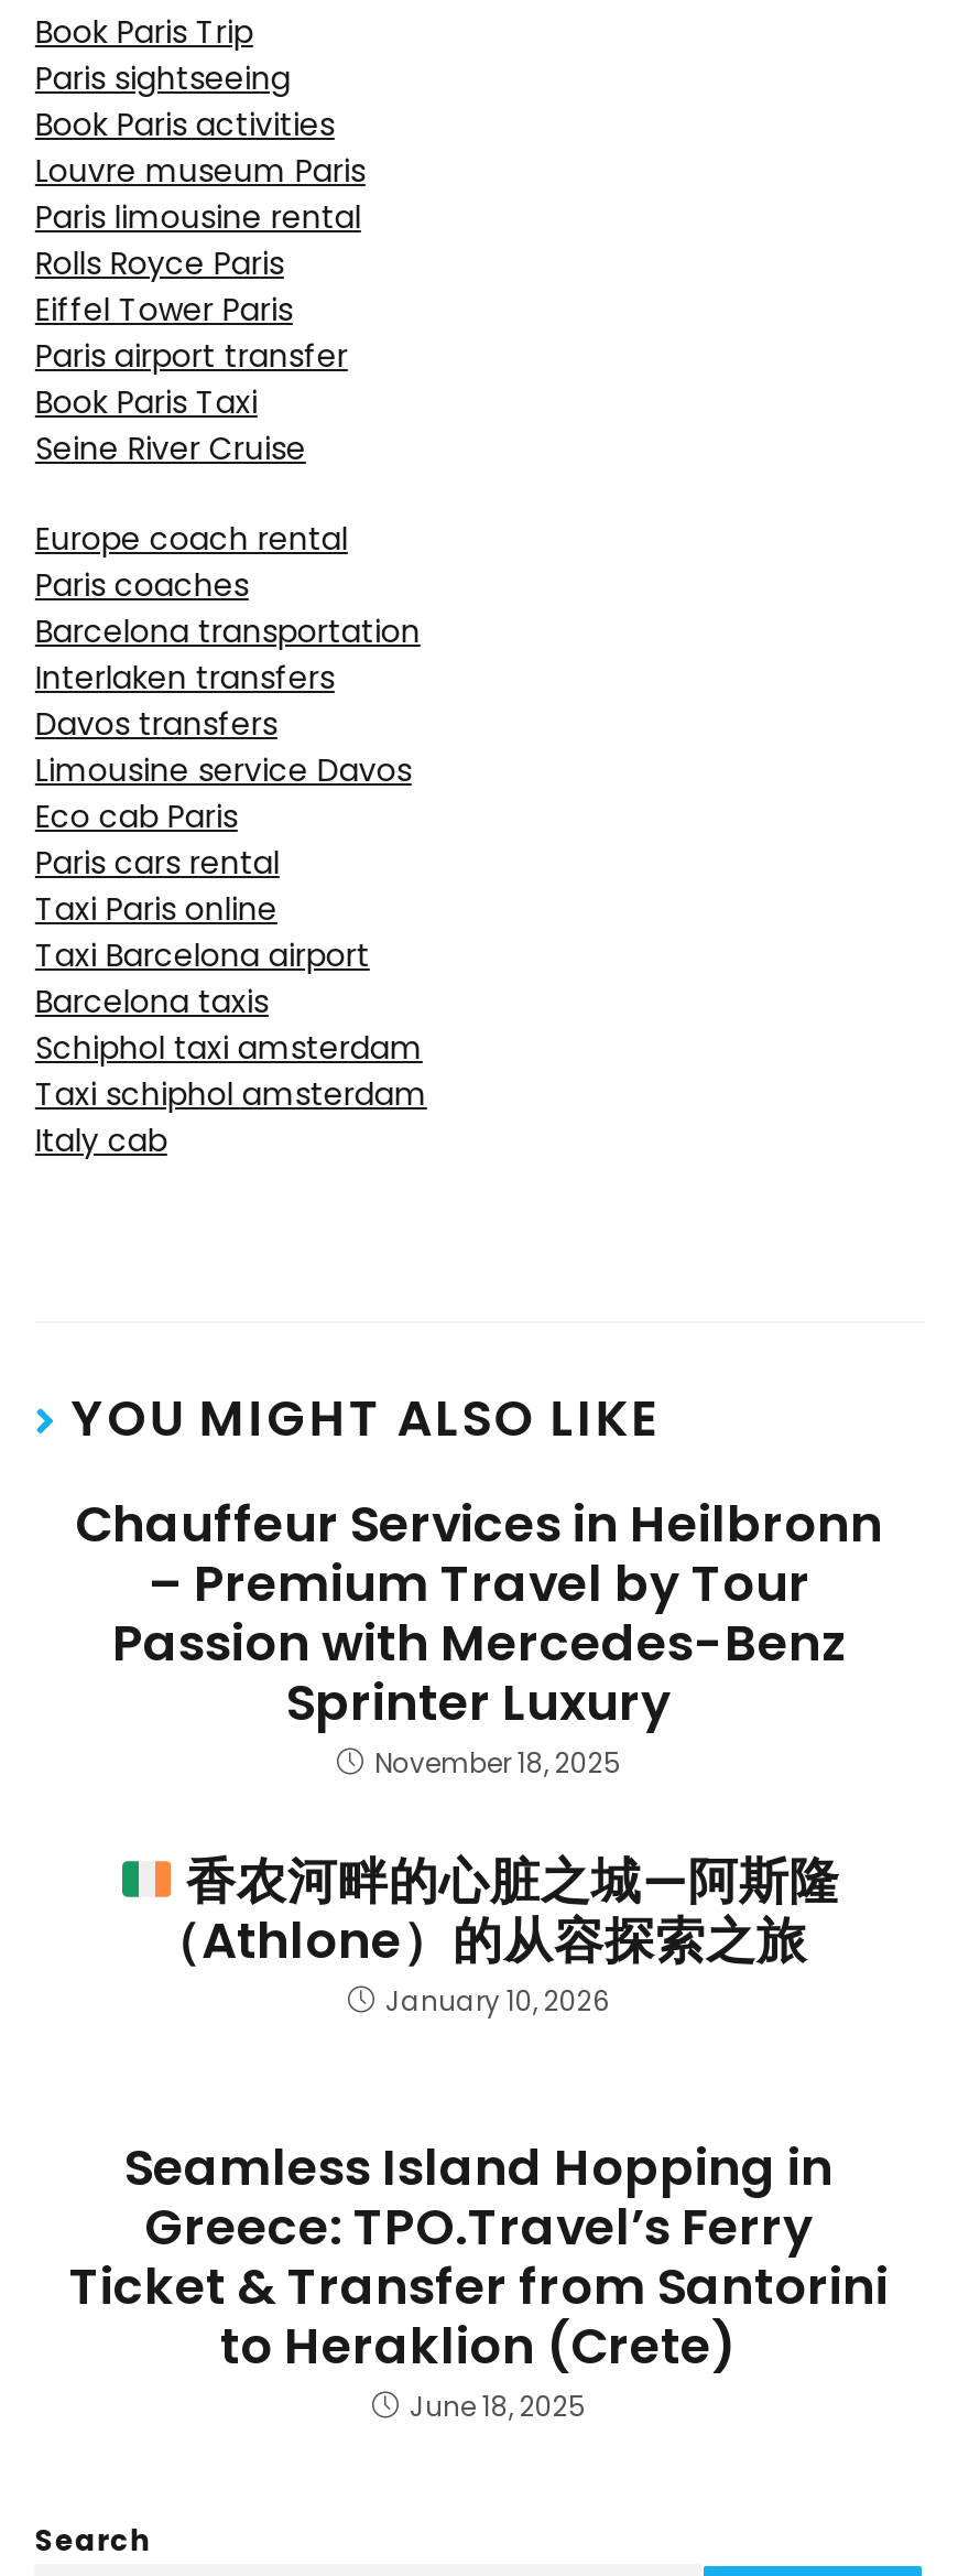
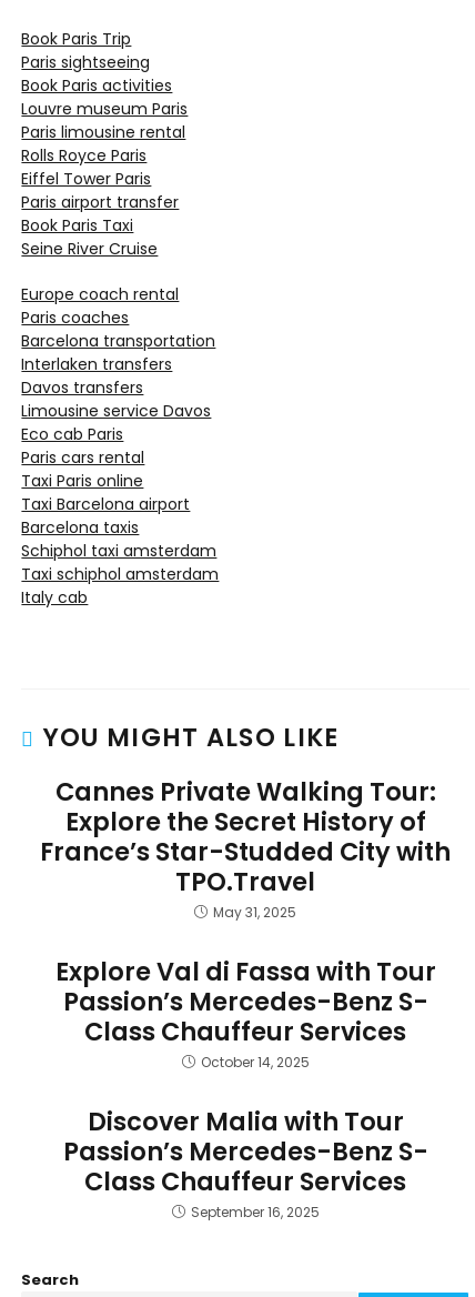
- Chauffeur Services in Heilbronn
- – Premium Travel by Tour
- Passion with Mercedes-Benz
- Sprinter Luxury
- November 18, 2025
+ Cannes Private Walking Tour:
+ Explore the Secret History of
+ France’s Star-Studded City with
+ TPO.Travel
+ May 31, 2025

- 香农河畔的心脏之城—阿斯隆
- （Athlone）的从容探索之旅
- January 10, 2026
+ Explore Val di Fassa with Tour
+ Passion’s Mercedes-Benz S-
+ Class Chauffeur Services
+ October 14, 2025

- Seamless Island Hopping in
- Greece: TPO.Travel’s Ferry
- Ticket & Transfer from Santorini
- to Heraklion (Crete)
- June 18, 2025
+ Discover Malia with Tour
+ Passion’s Mercedes-Benz S-
+ Class Chauffeur Services
+ September 16, 2025
